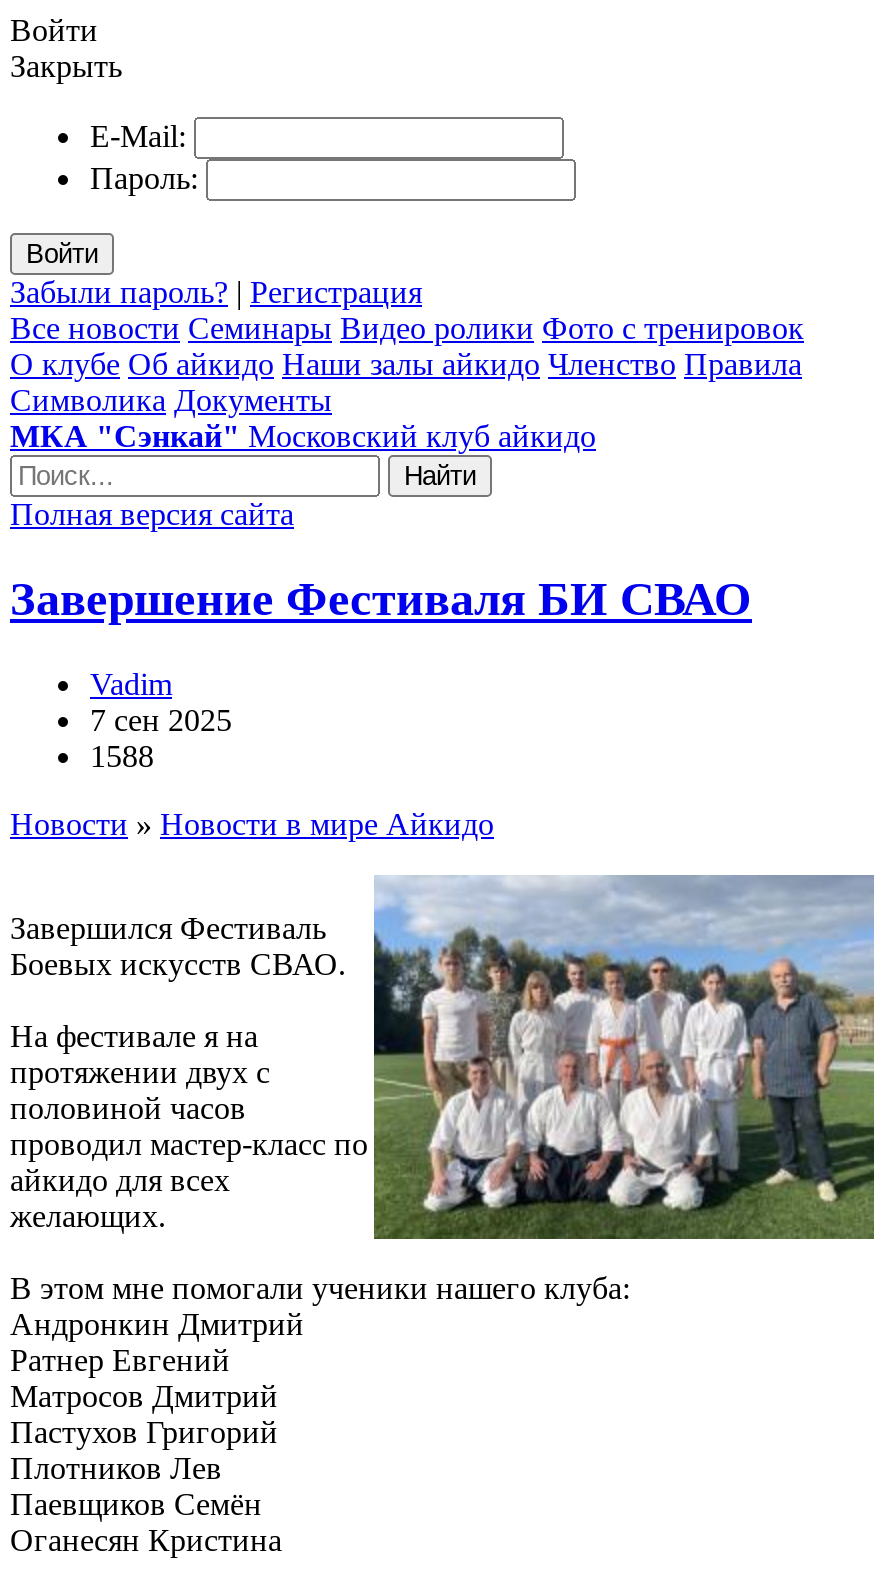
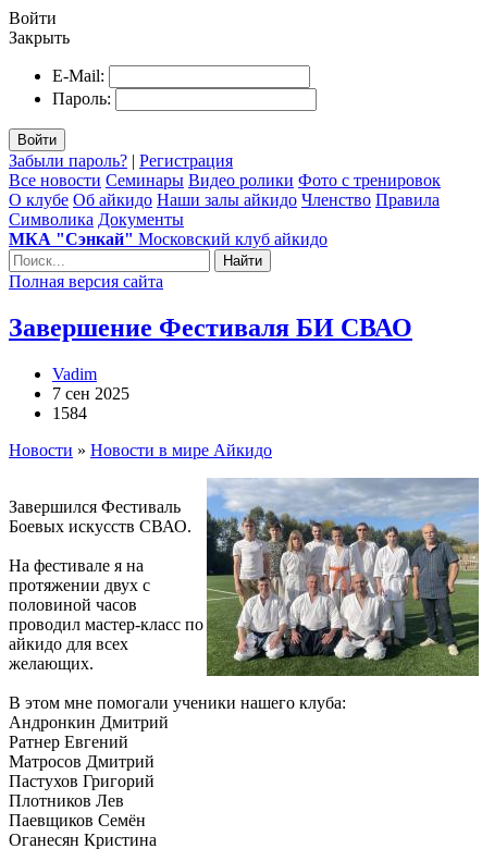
- 1588
+ 1584
